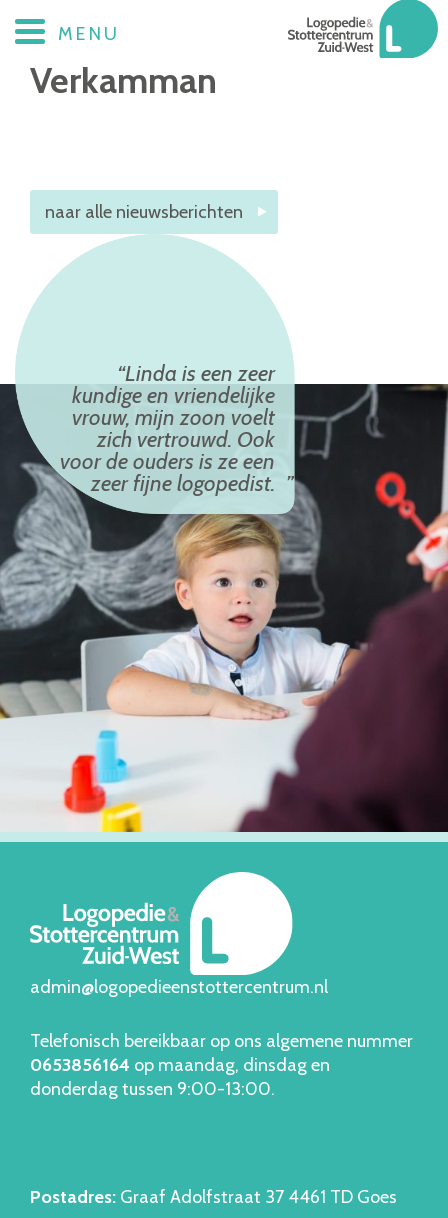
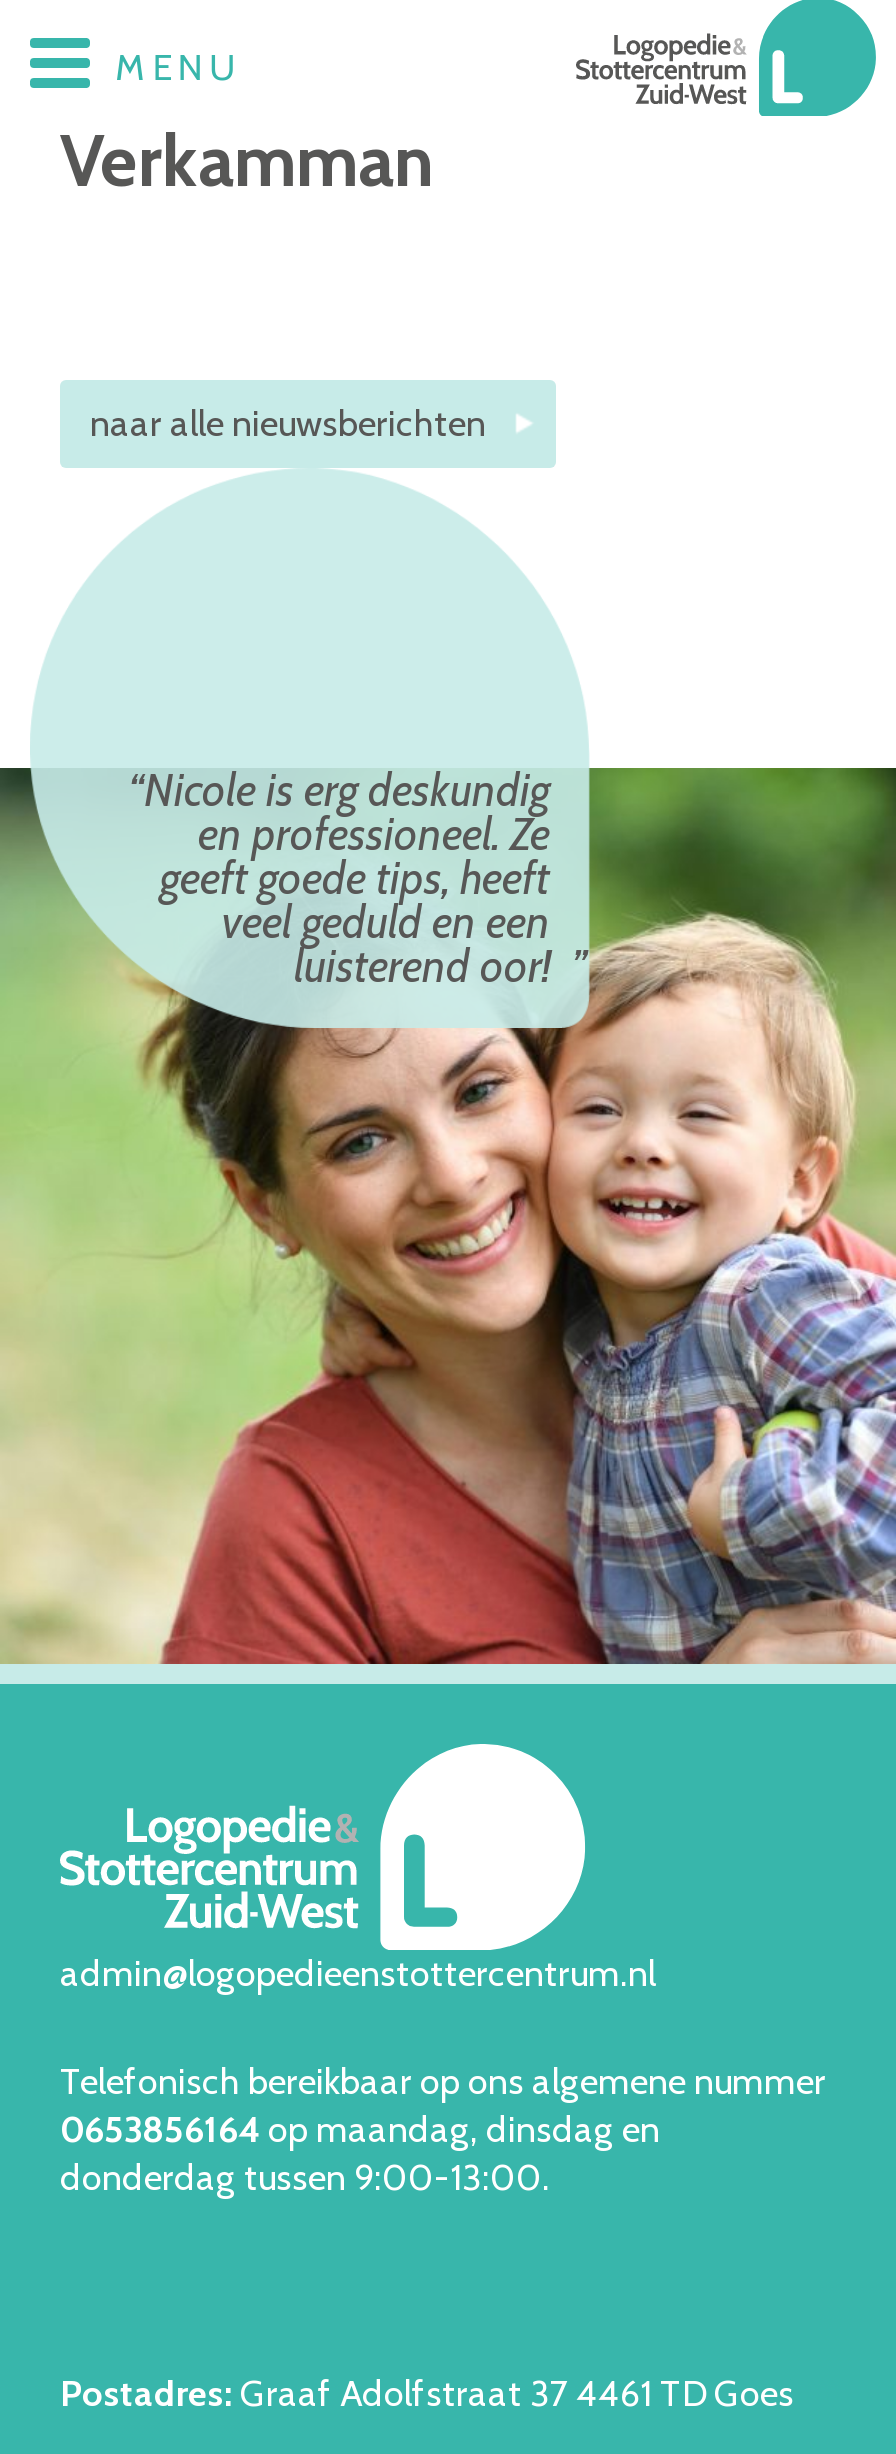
- [image]
- Linda is een zeer
- kundige en vriendelijke
- vrouw, mijn zoon voelt
- zich vertrouwd. Ook
- voor de ouders is ze een
- zeer fijne logopedist.
+ [image]
+ Nicole is erg deskundig
+ en professioneel. Ze
+ geeft goede tips, heeft
+ veel geduld en een
+ luisterend oor!
